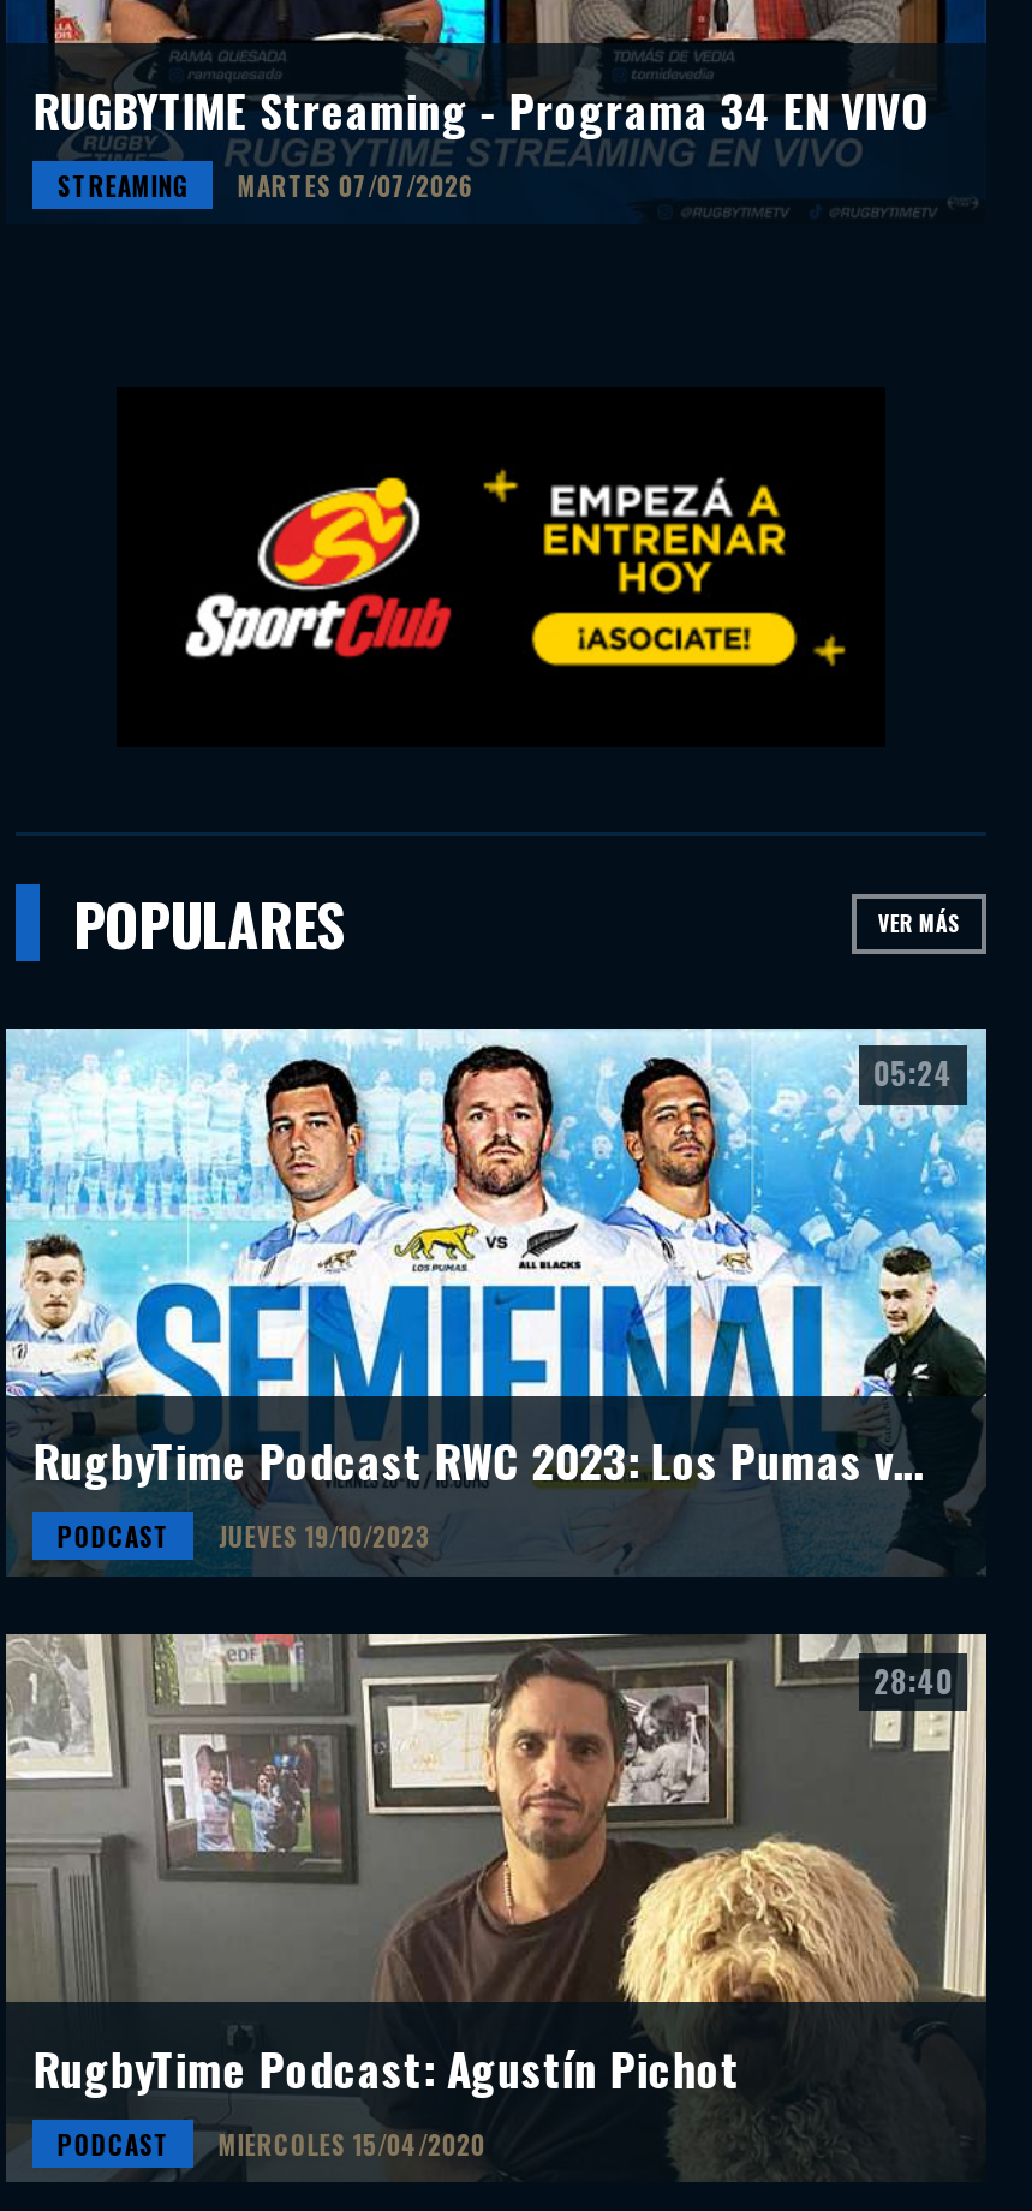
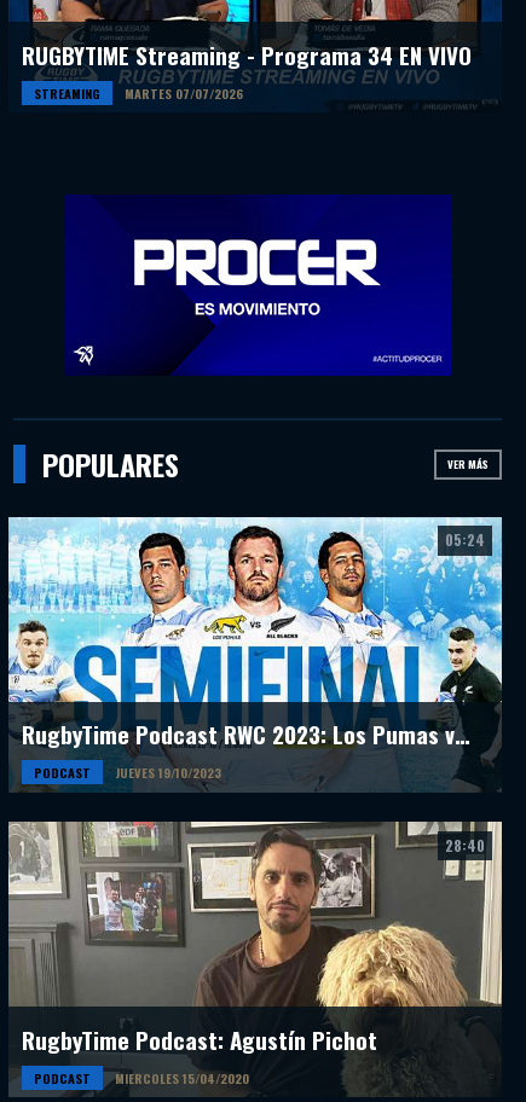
- [image]
+ [image]
